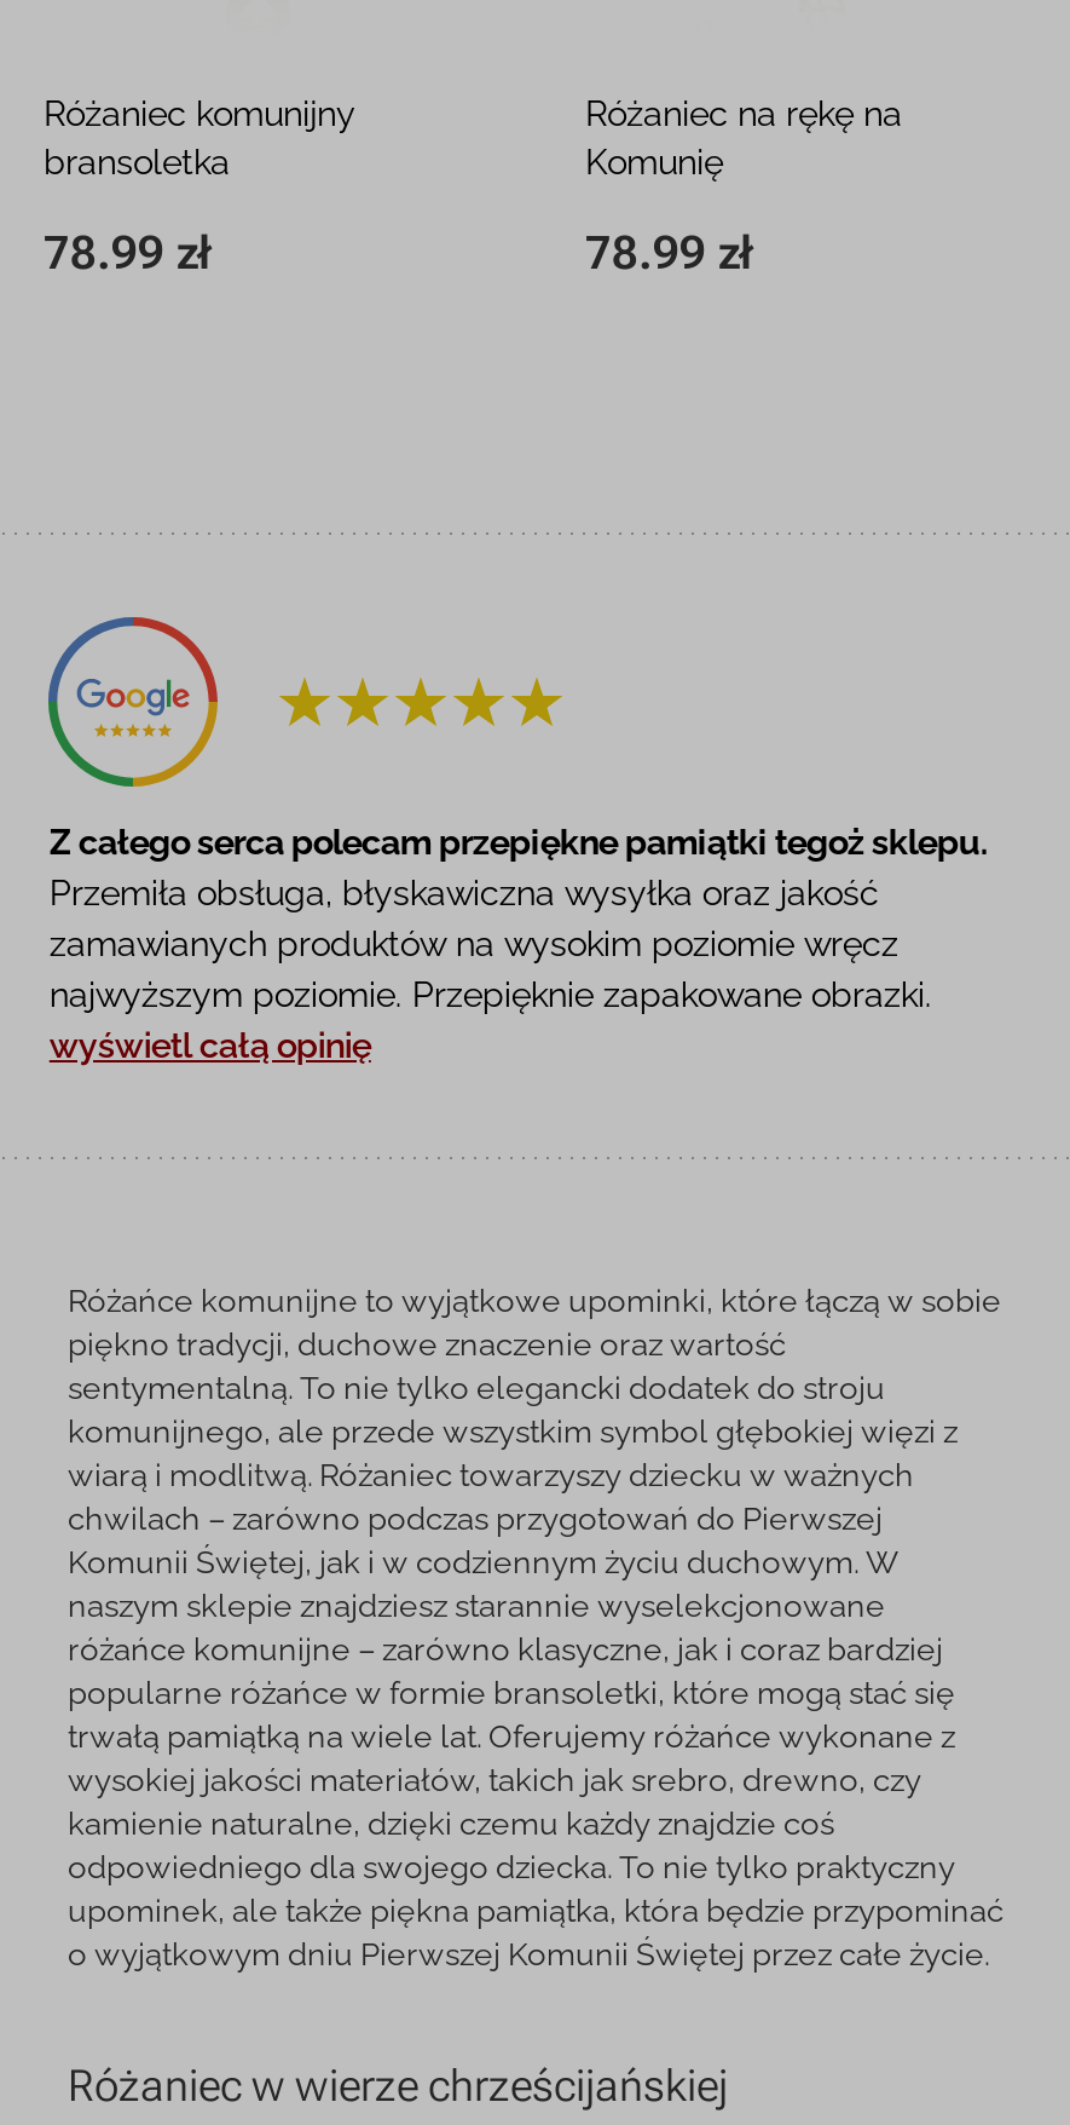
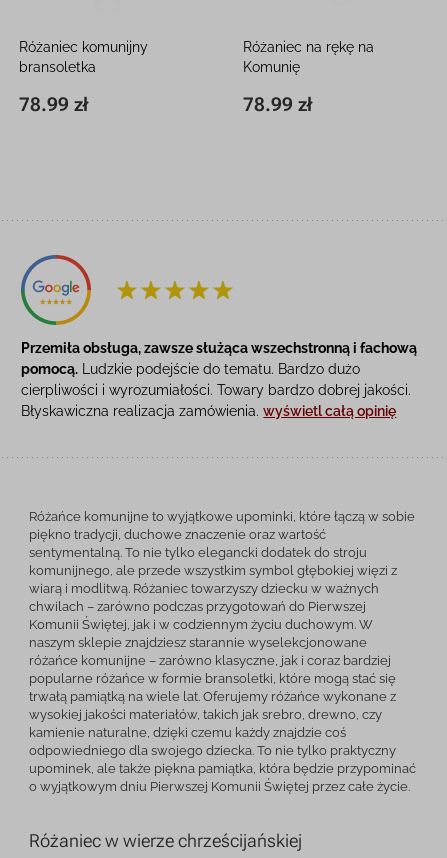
- Z całego serca polecam przepiękne pamiątki tegoż sklepu.
- Przemiła obsługa, błyskawiczna wysyłka oraz jakość
- zamawianych produktów na wysokim poziomie wręcz
- najwyższym poziomie. Przepięknie zapakowane obrazki.
- wyświetl całą opinię
+ Przemiła obsługa, zawsze służąca wszechstronną i fachową
+ pomocą. Ludzkie podejście do tematu. Bardzo dużo
+ cierpliwości i wyrozumiałości. Towary bardzo dobrej jakości.
+ Błyskawiczna realizacja zamówienia. wyświetl całą opinię
